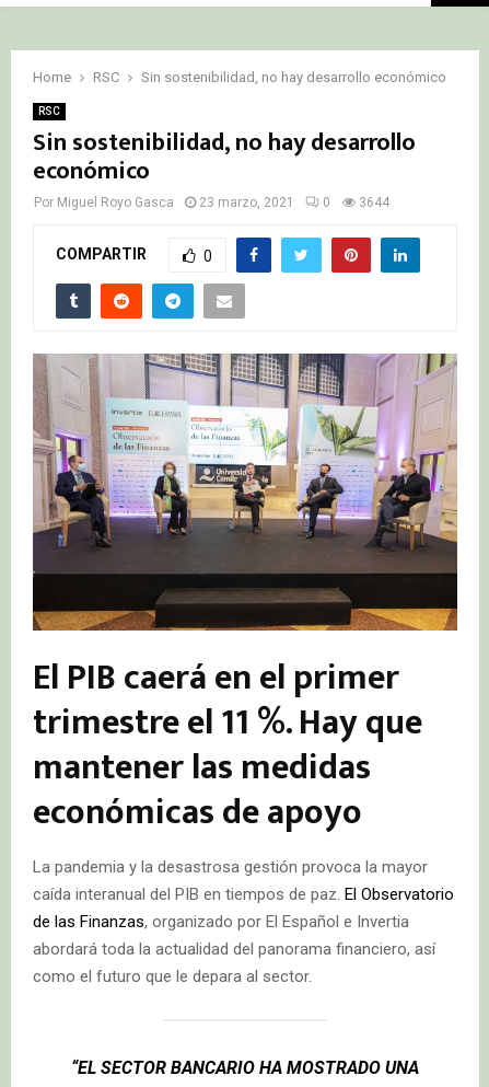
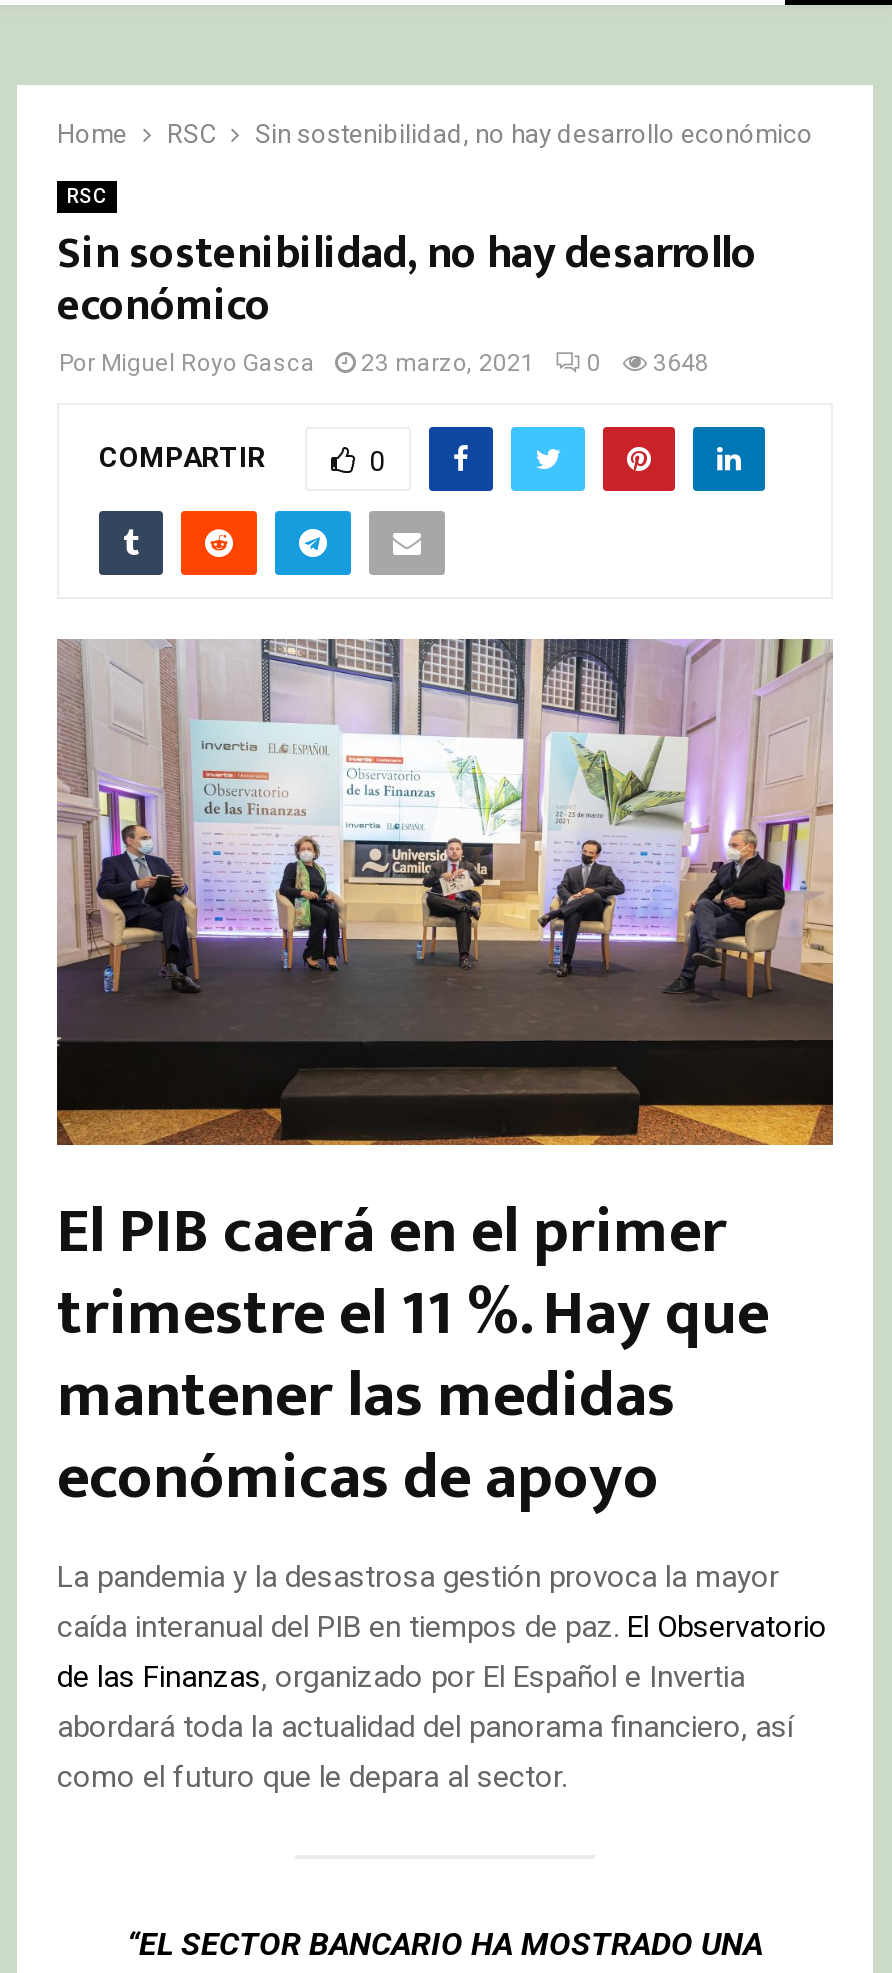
- Por Miguel Royo Gasca 23 marzo, 2021 0 3644
+ Por Miguel Royo Gasca 23 marzo, 2021 0 3648
